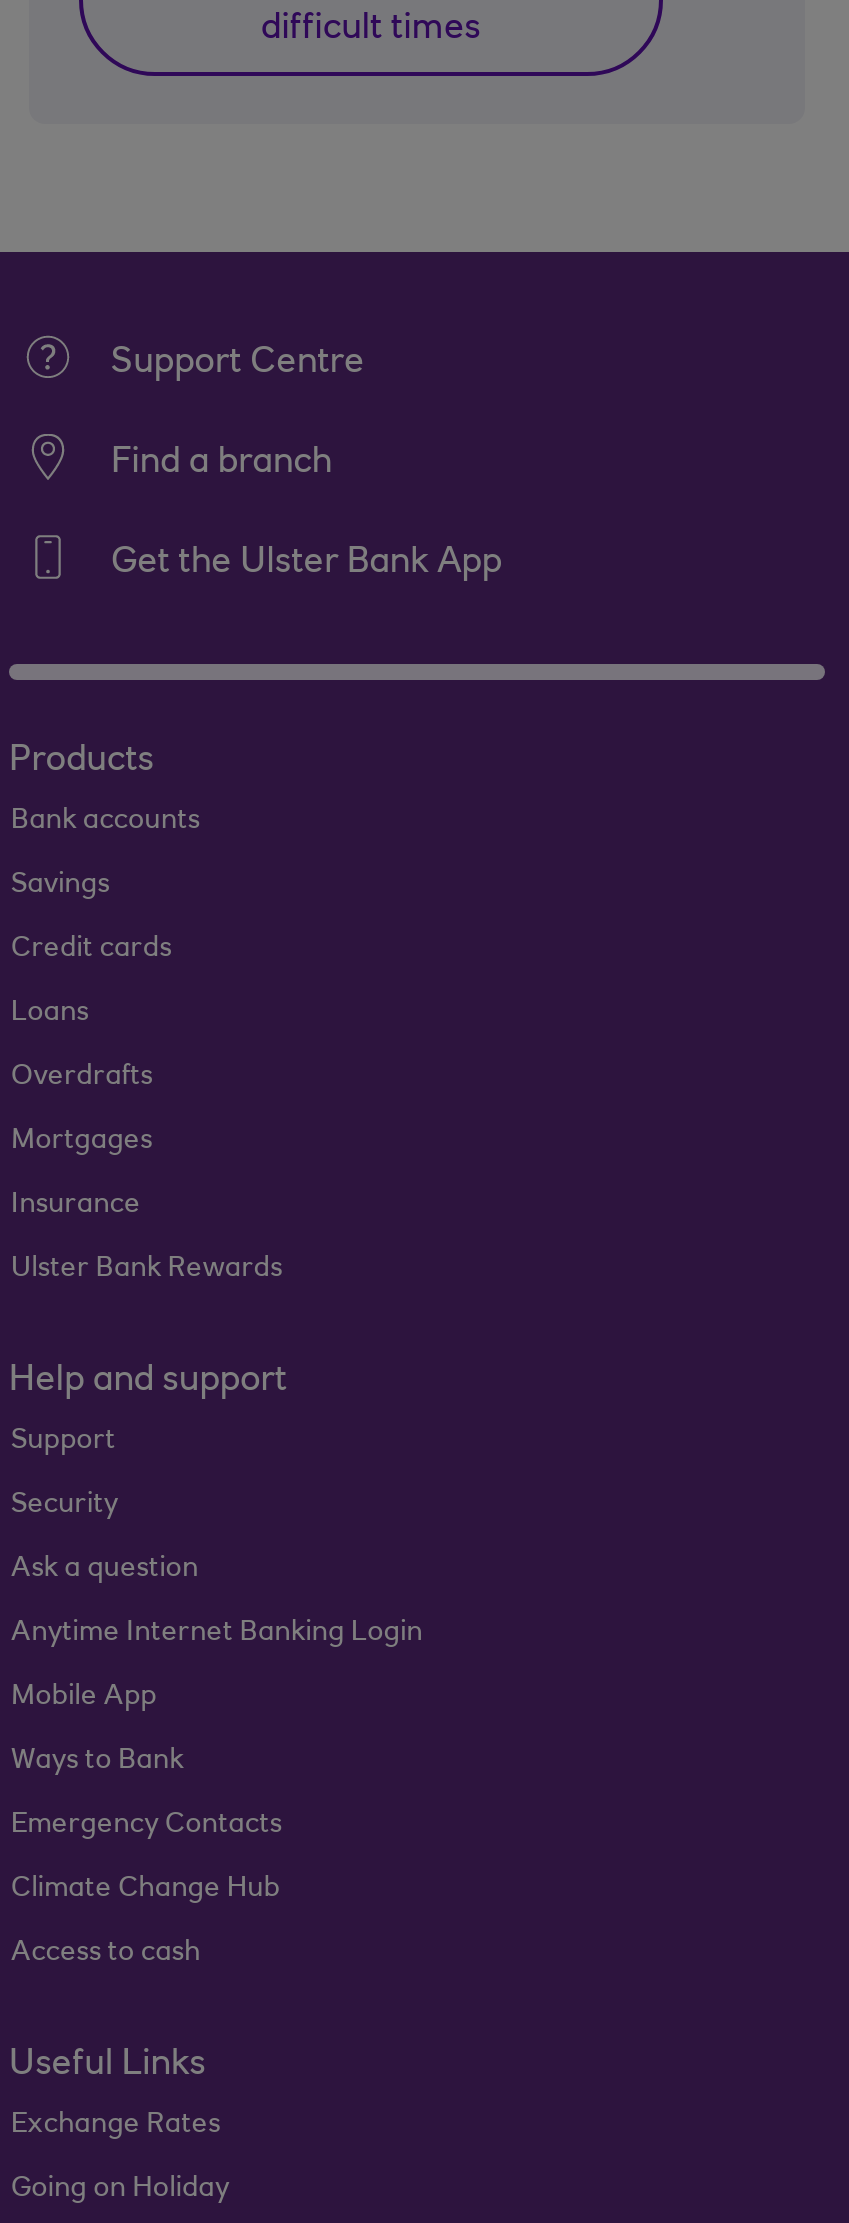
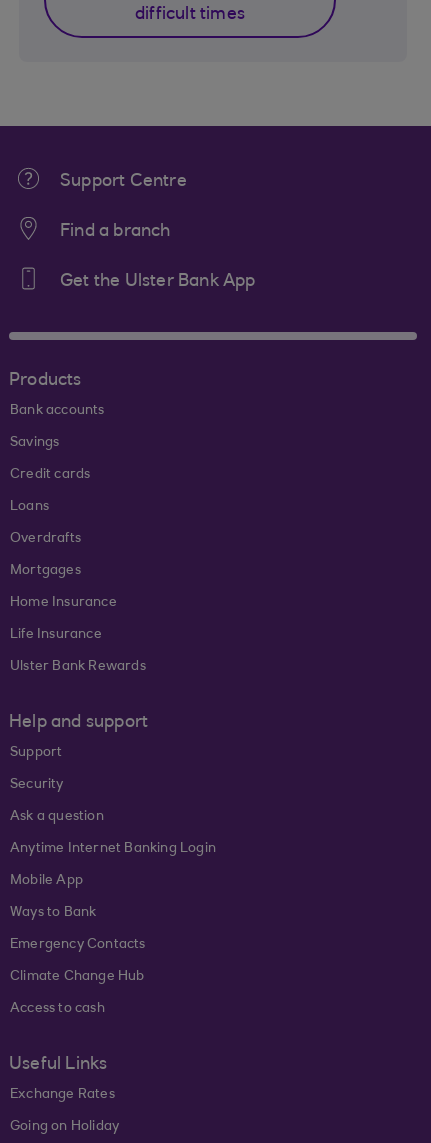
- Insurance
+ Home Insurance
+ Life Insurance
